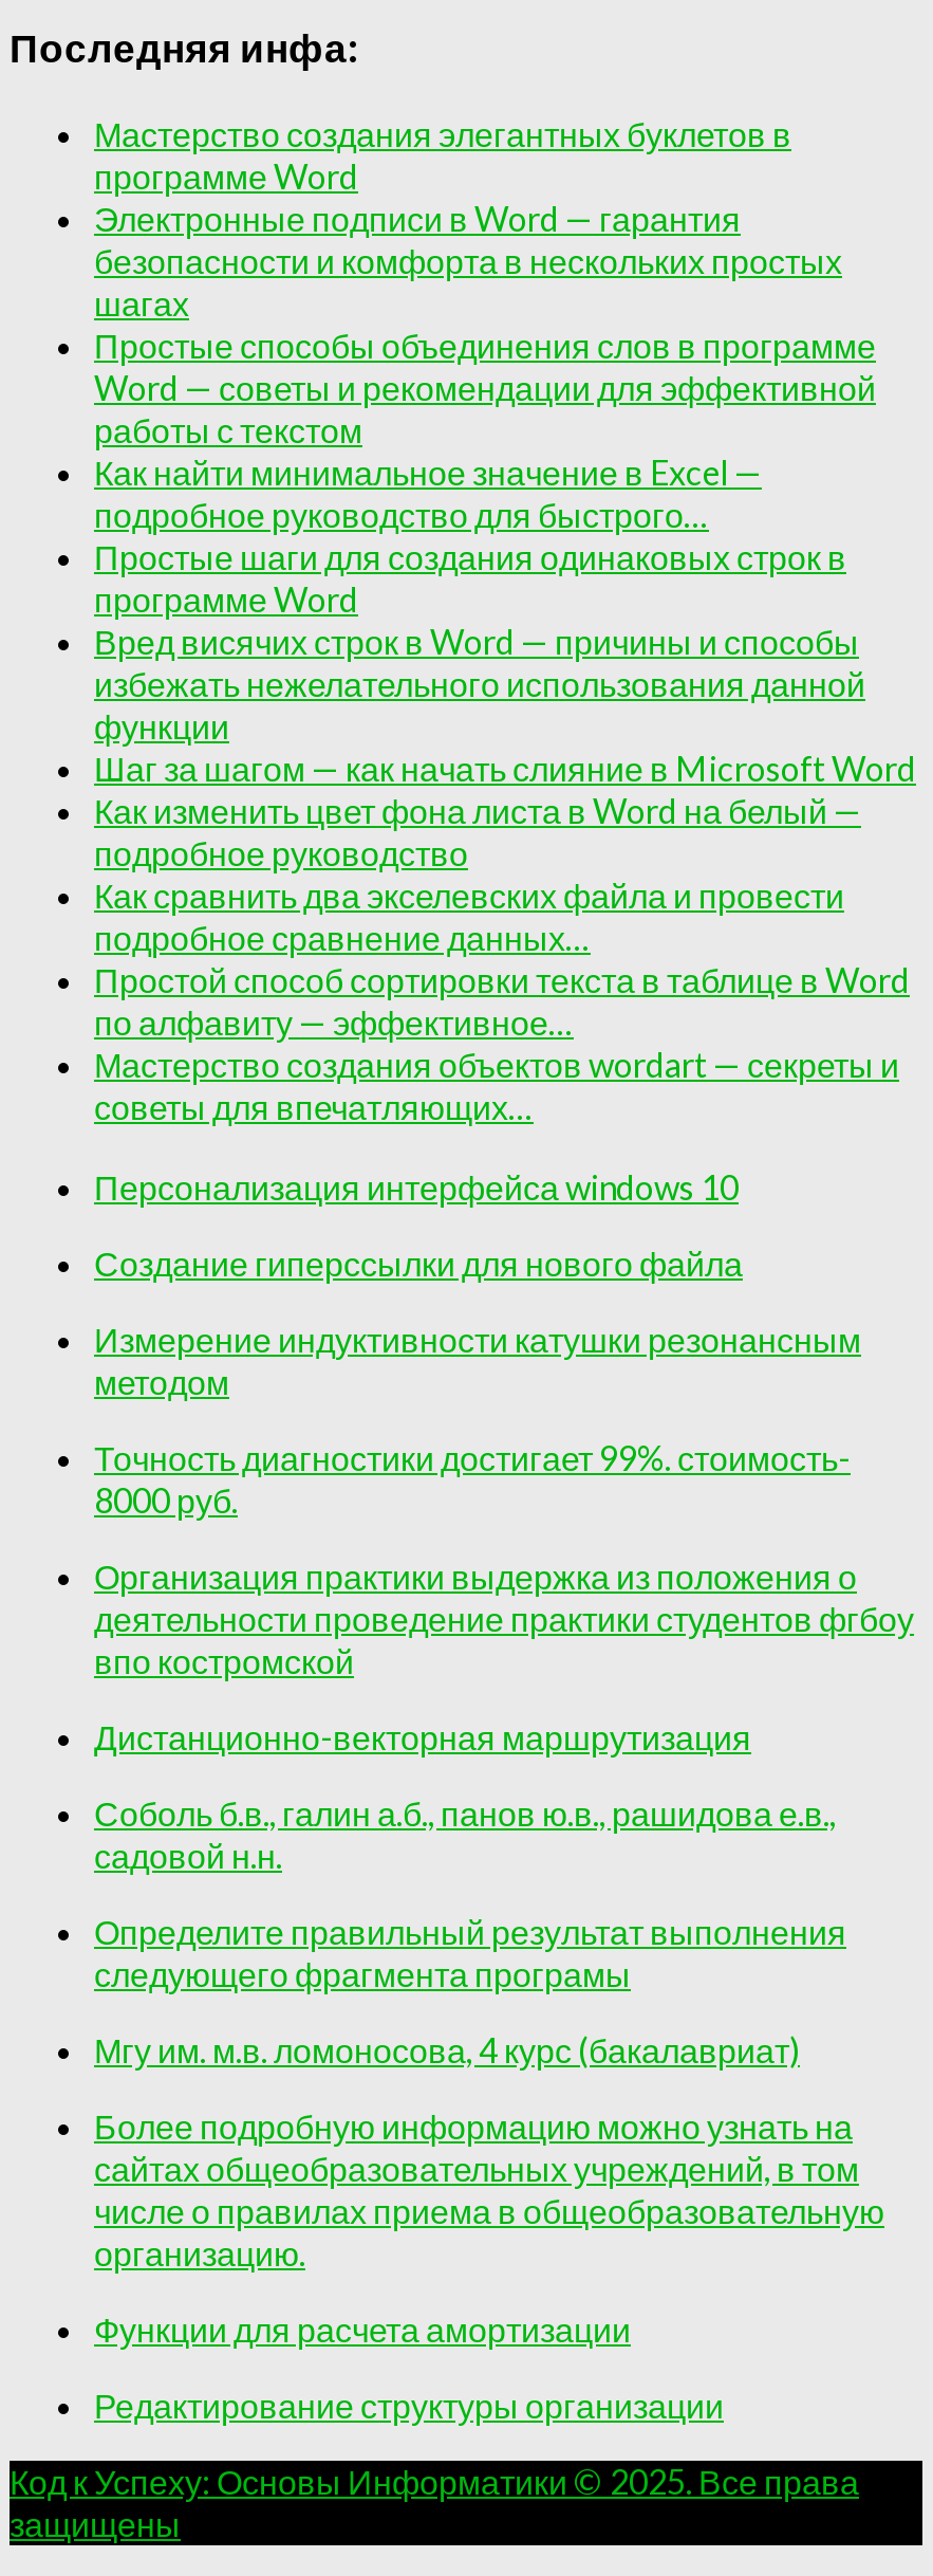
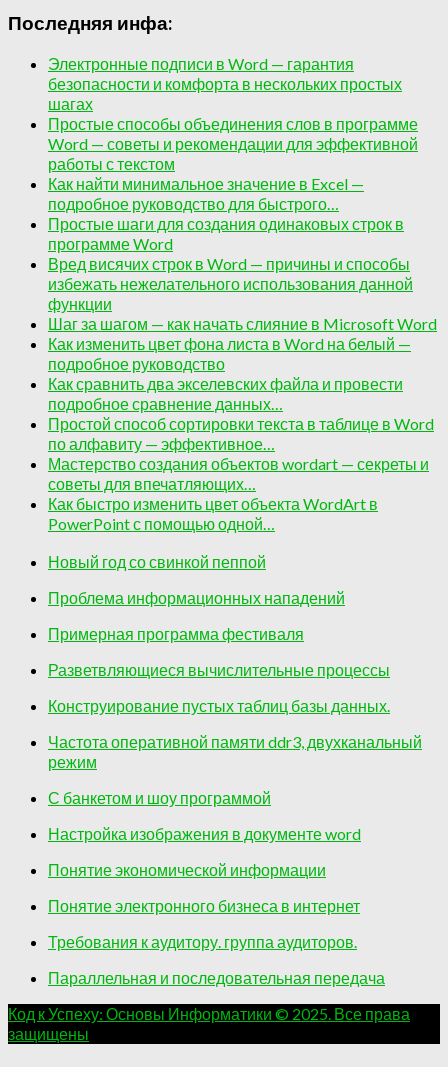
- Мастерство создания элегантных буклетов в
- программе Word

- Персонализация интерфейса windows 10
- Создание гиперссылки для нового файла
- Измерение индуктивности катушки резонансным
- методом
- Точность диагностики достигает 99%. стоимость-
- 8000 руб.
- Организация практики выдержка из положения о
- деятельности проведение практики студентов фгбоу
- впо костромской
- Дистанционно-векторная маршрутизация
- Соболь б.в., галин а.б., панов ю.в., рашидова е.в.,
- садовой н.н.
- Определите правильный результат выполнения
- следующего фрагмента програмы
- Мгу им. м.в. ломоносова, 4 курс (бакалавриат)
- Более подробную информацию можно узнать на
- сайтах общеобразовательных учреждений, в том
- числе о правилах приема в общеобразовательную
- организацию.
- Функции для расчета амортизации
- Редактирование структуры организации
+ Как быстро изменить цвет объекта WordArt в
+ PowerPoint с помощью одной…
+ Новый год со свинкой пеппой
+ Проблема информационных нападений
+ Примерная программа фестиваля
+ Разветвляющиеся вычислительные процессы
+ Конструирование пустых таблиц базы данных.
+ Частота оперативной памяти ddr3, двухканальный
+ режим
+ С банкетом и шоу программой
+ Настройка изображения в документе word
+ Понятие экономической информации
+ Понятие электронного бизнеса в интернет
+ Требования к аудитору. группа аудиторов.
+ Параллельная и последовательная передача
